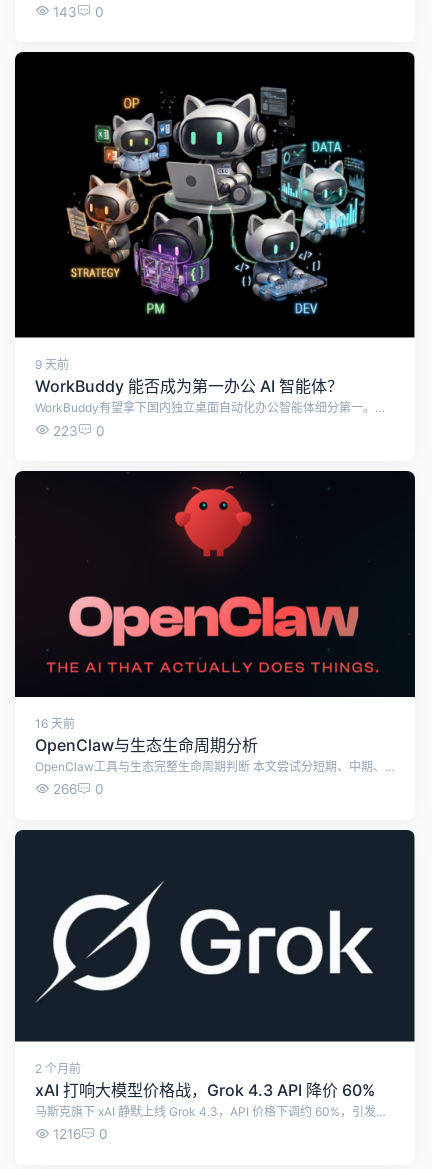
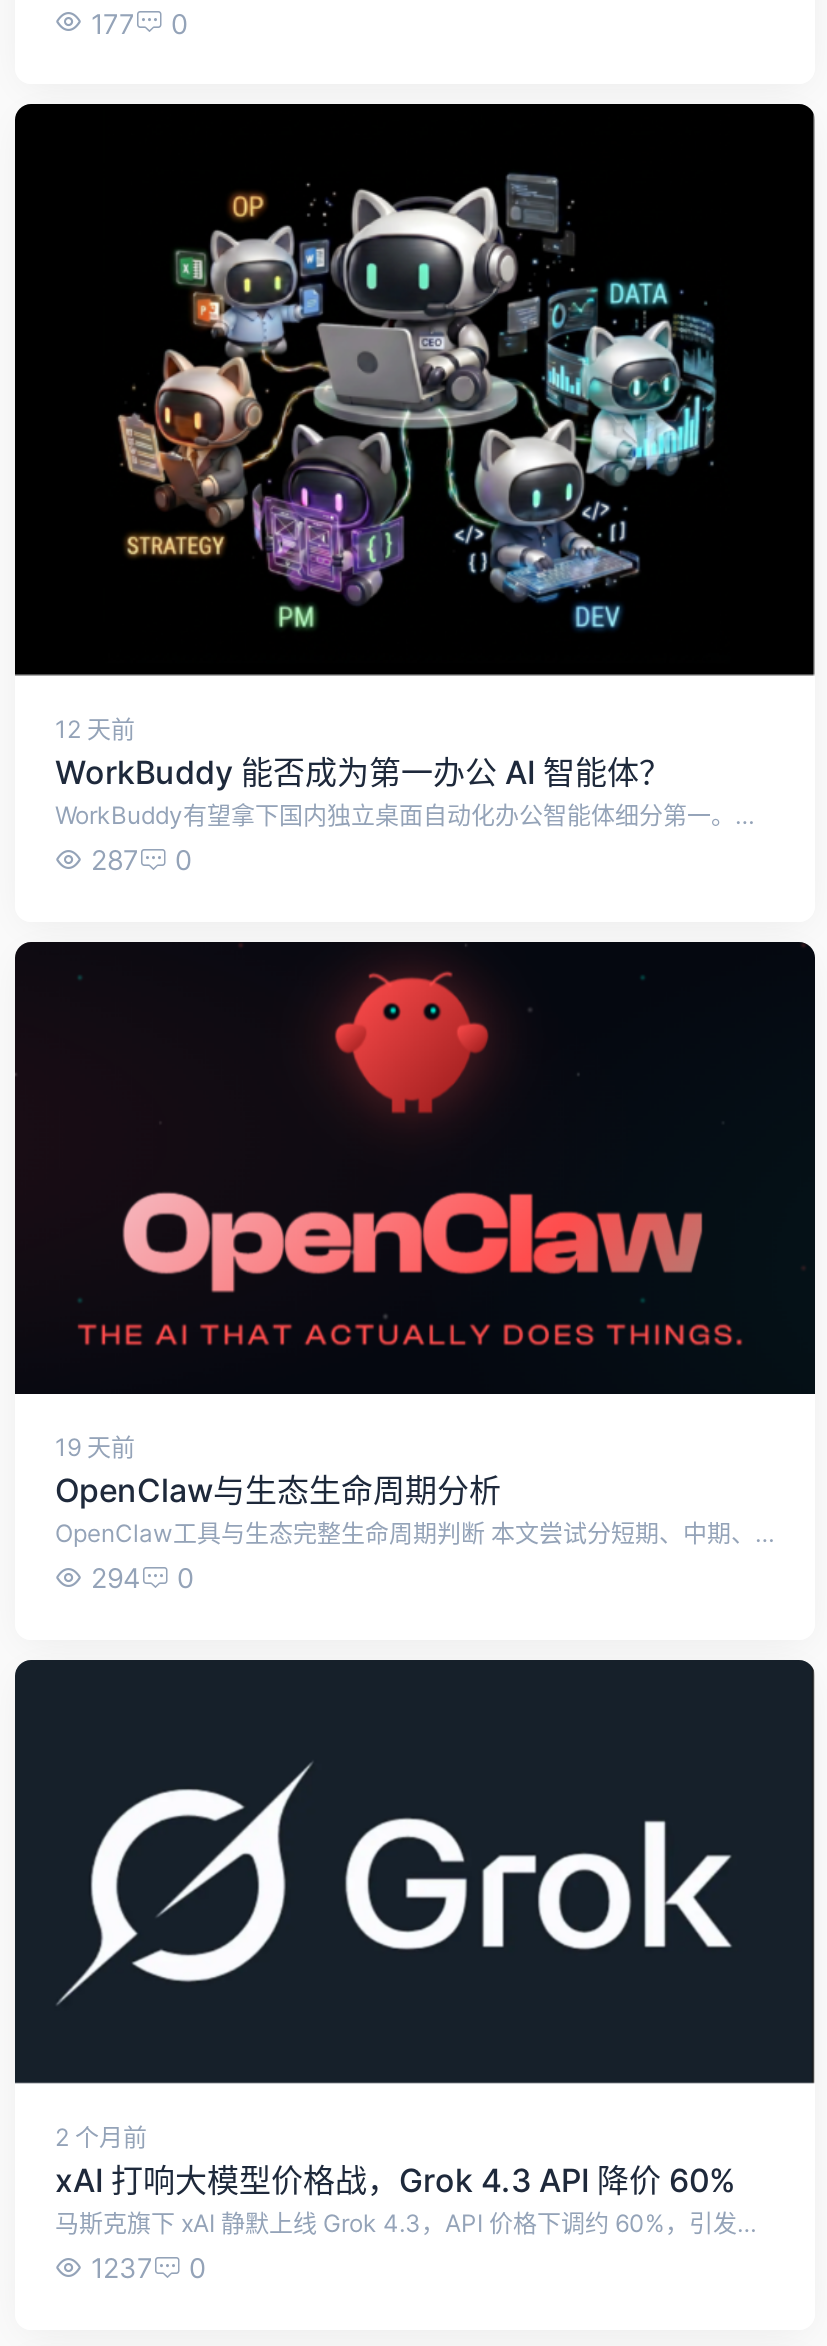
- 143 0
+ 177 0

- 9 天前
+ 12 天前

- 223 0
+ 287 0

- 16 天前
+ 19 天前

- 266 0
+ 294 0

- 1216 0
+ 1237 0
